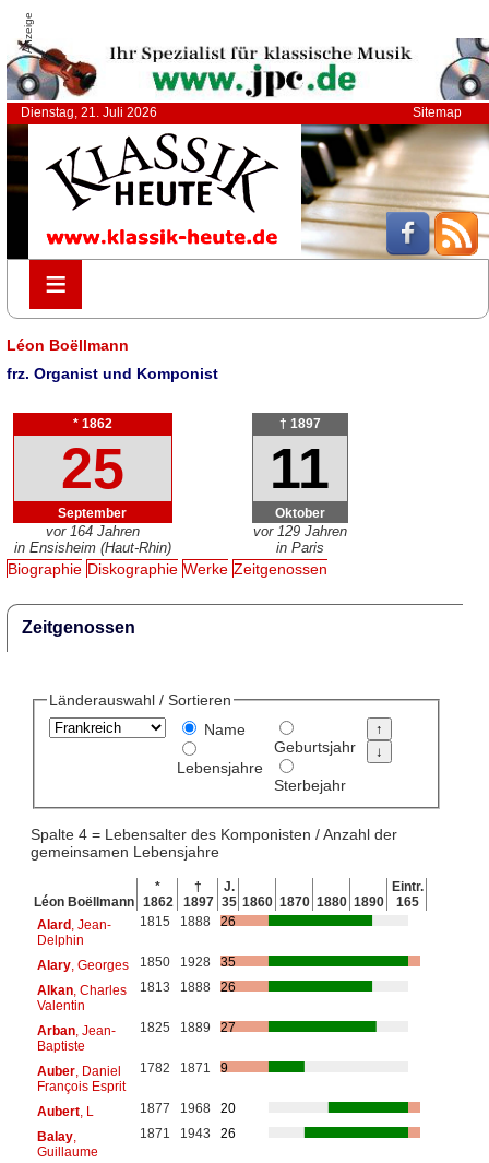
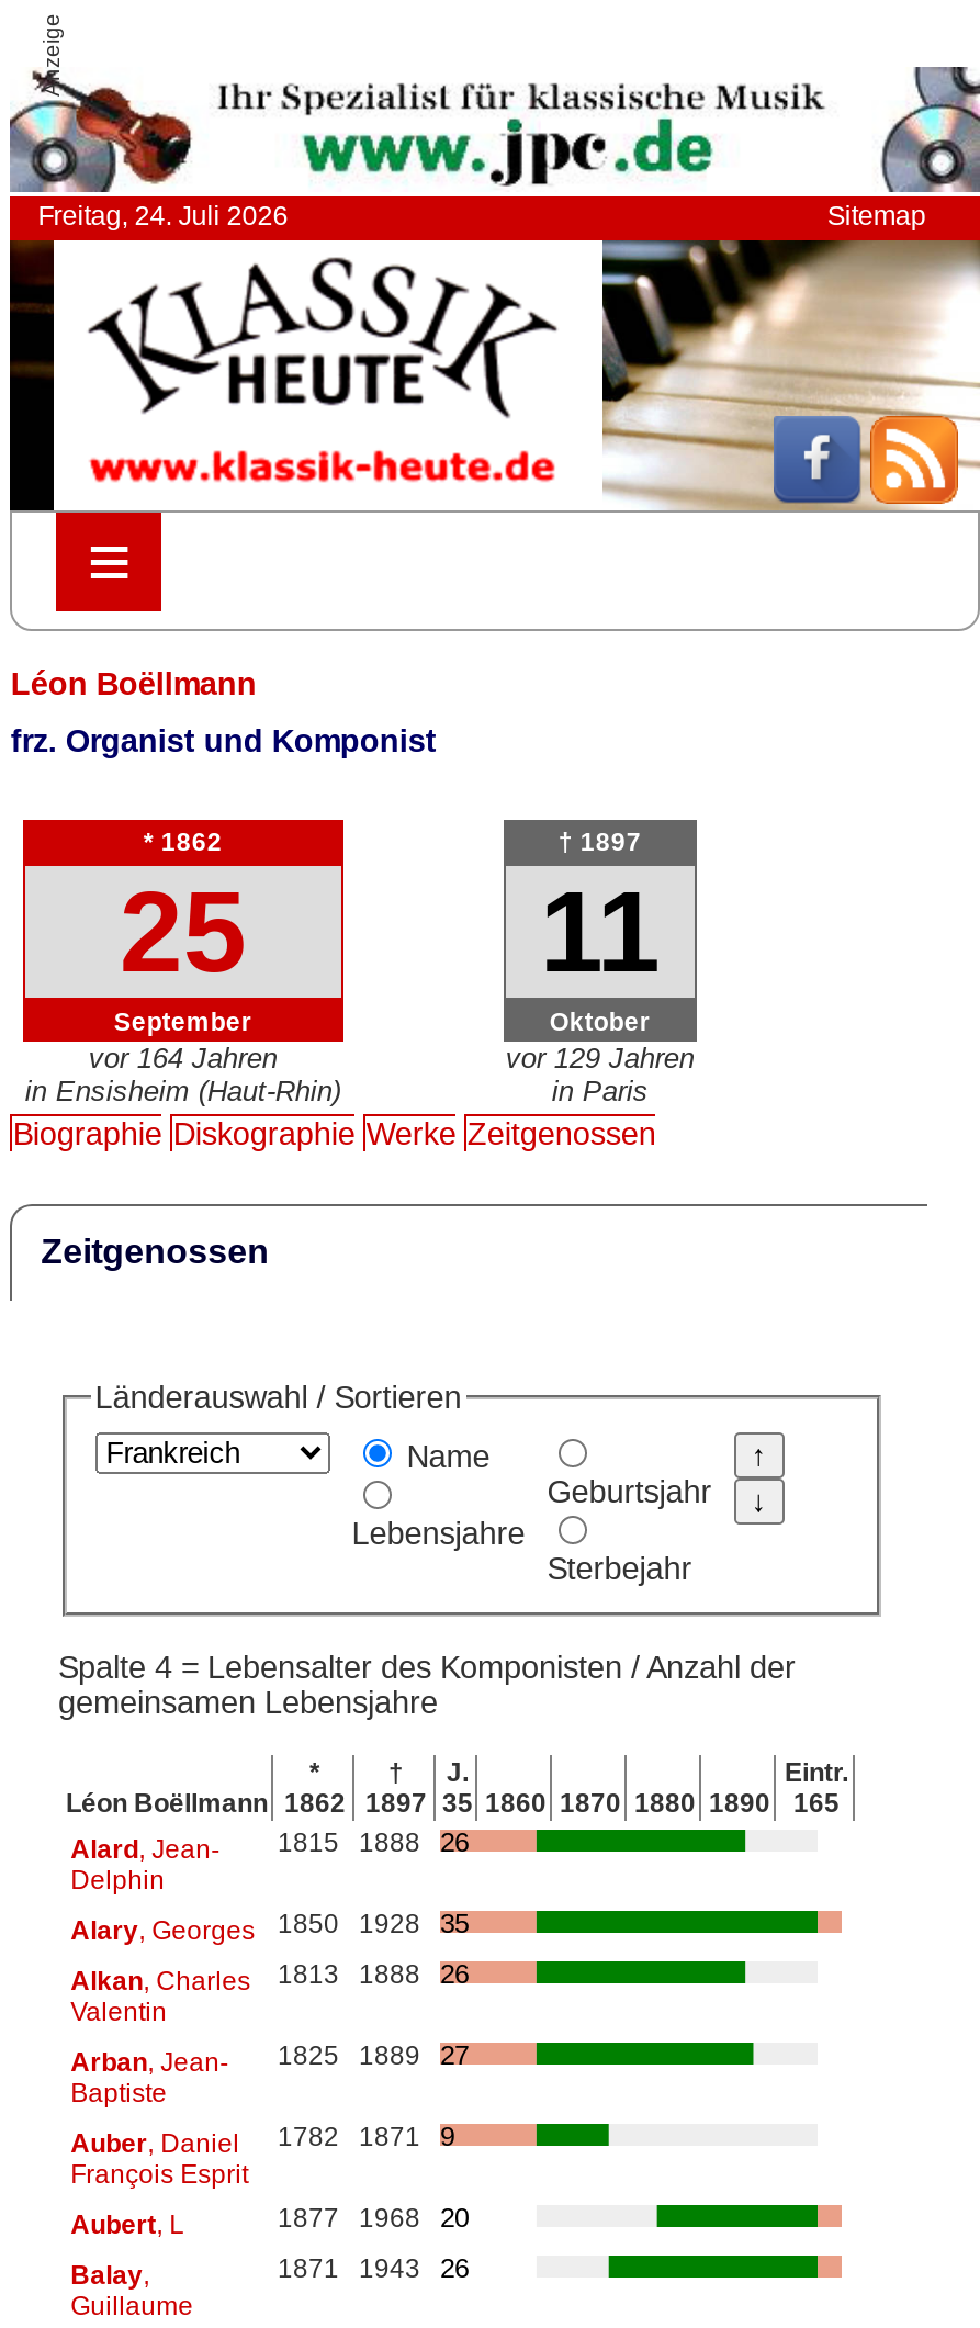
- Dienstag, 21. Juli 2026
+ Freitag, 24. Juli 2026
